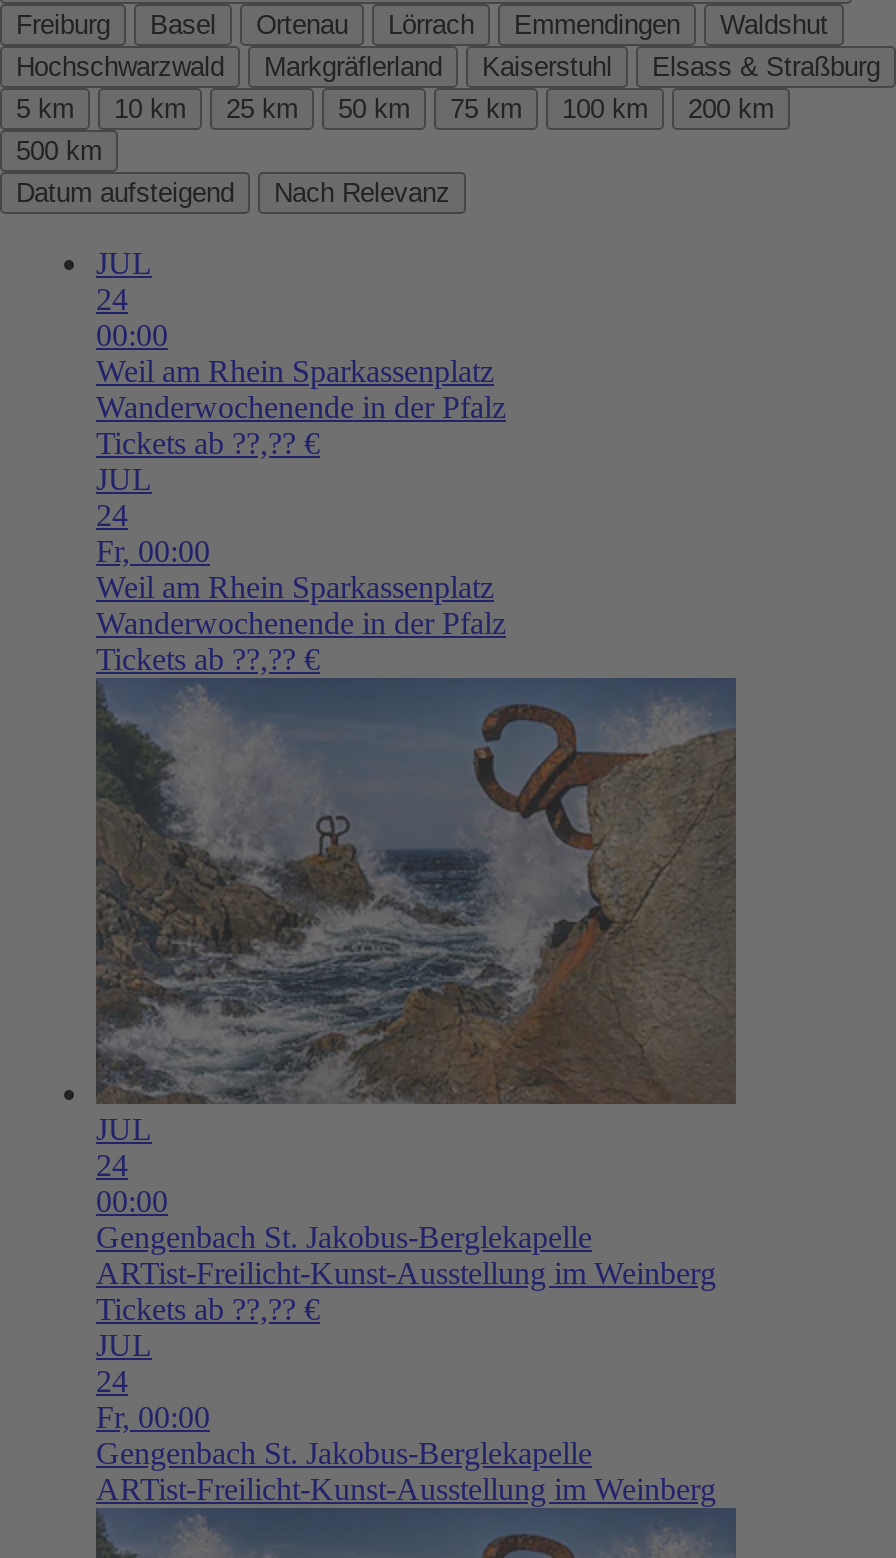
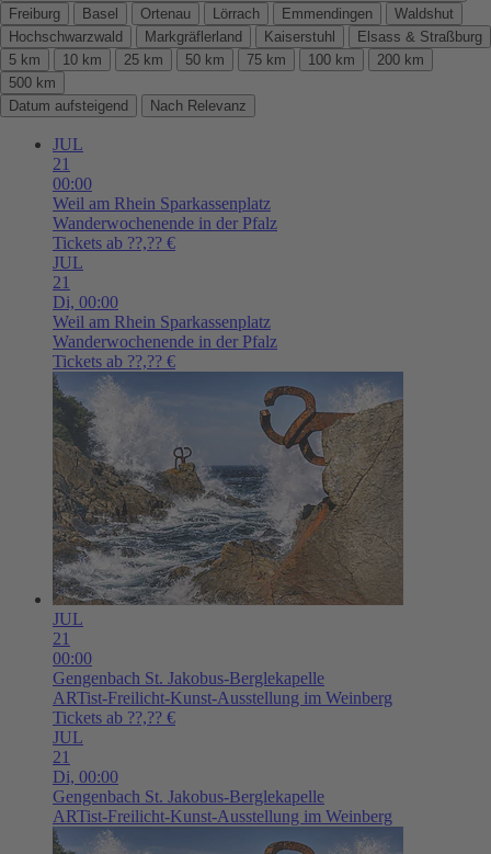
- 24
+ 21

- 24
- Fr, 00:00
+ 21
+ Di, 00:00

- 24
+ 21

- 24
- Fr, 00:00
+ 21
+ Di, 00:00
